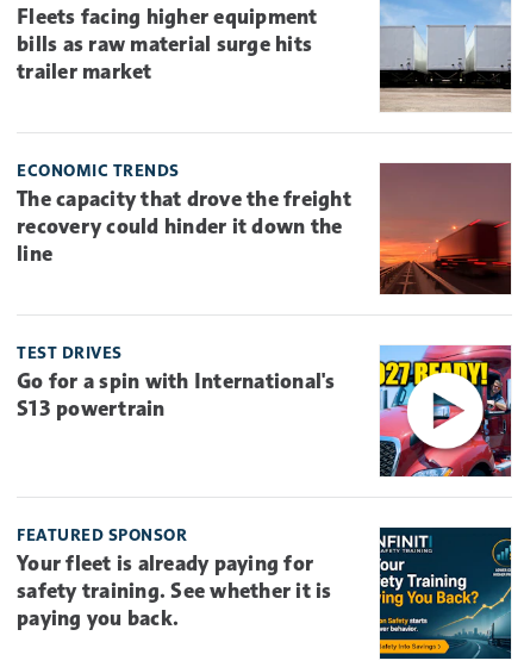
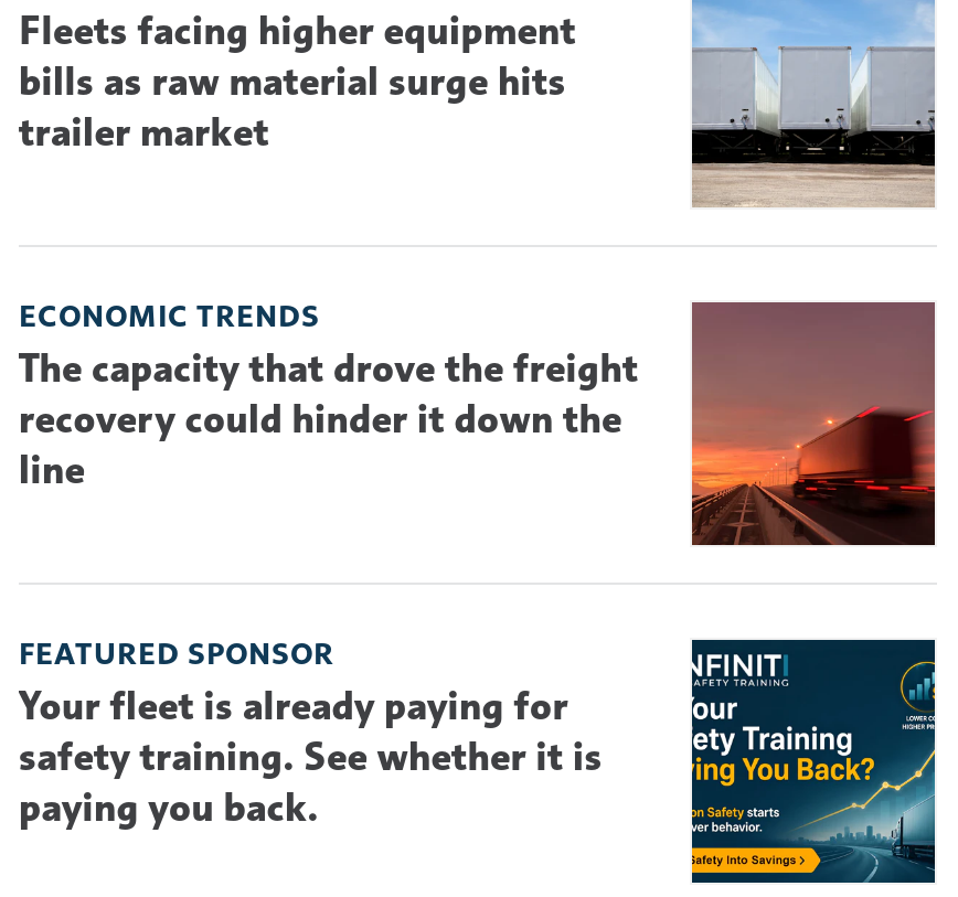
- [image]
- TEST DRIVES
- Go for a spin with International's
- S13 powertrain
